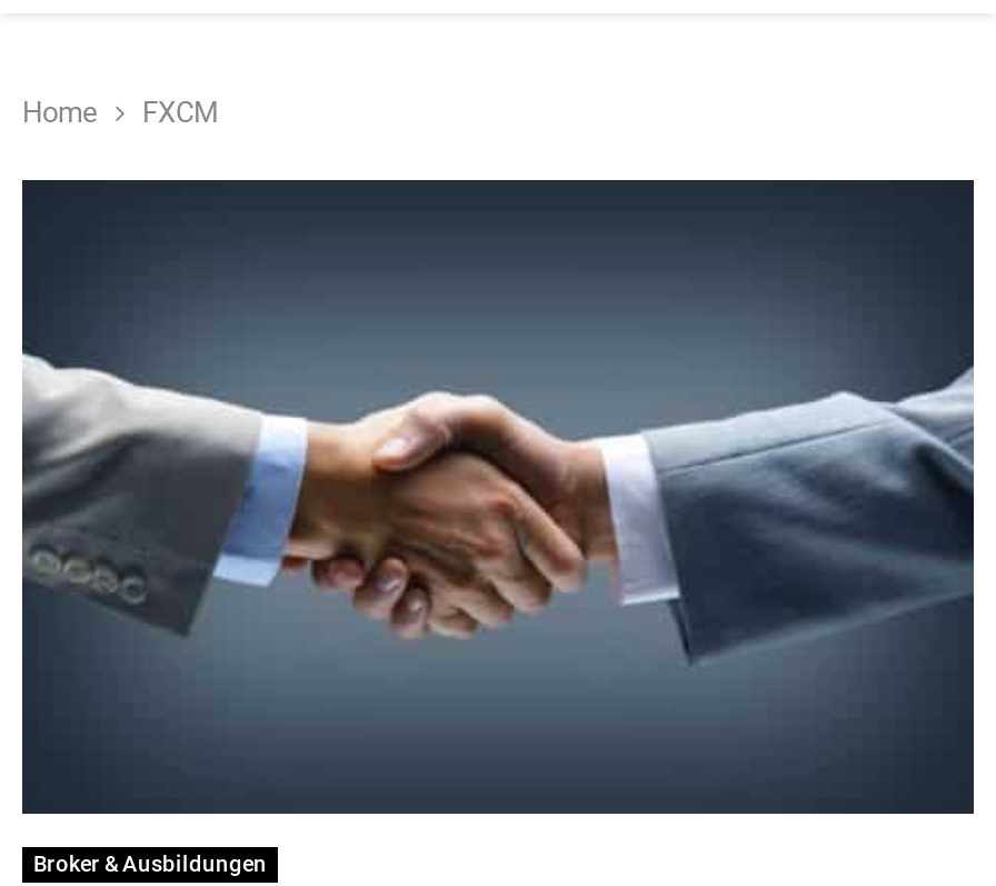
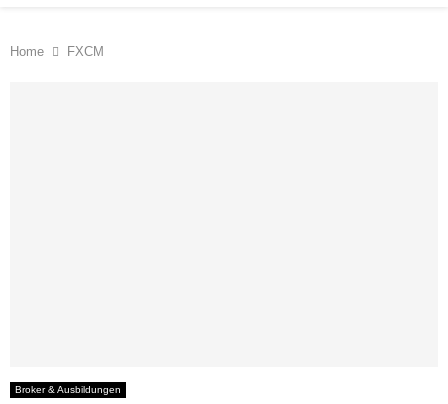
- [image]
